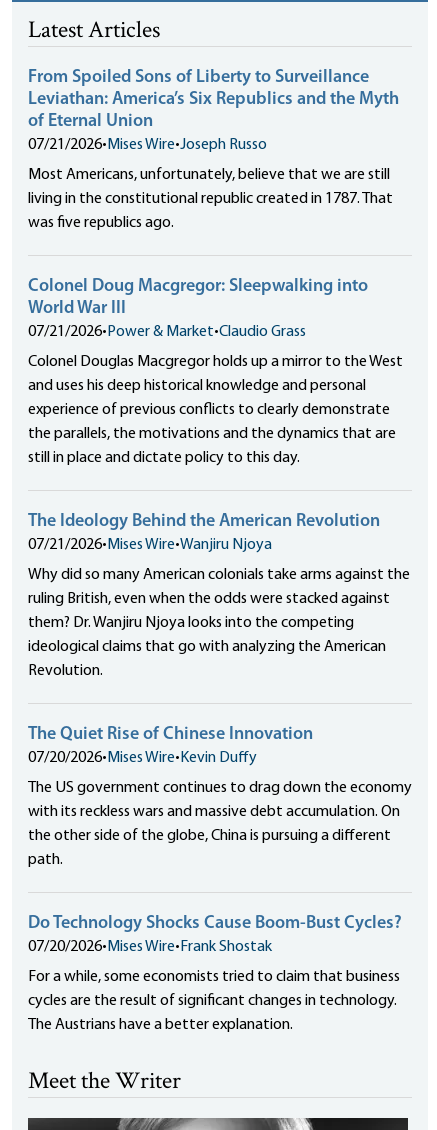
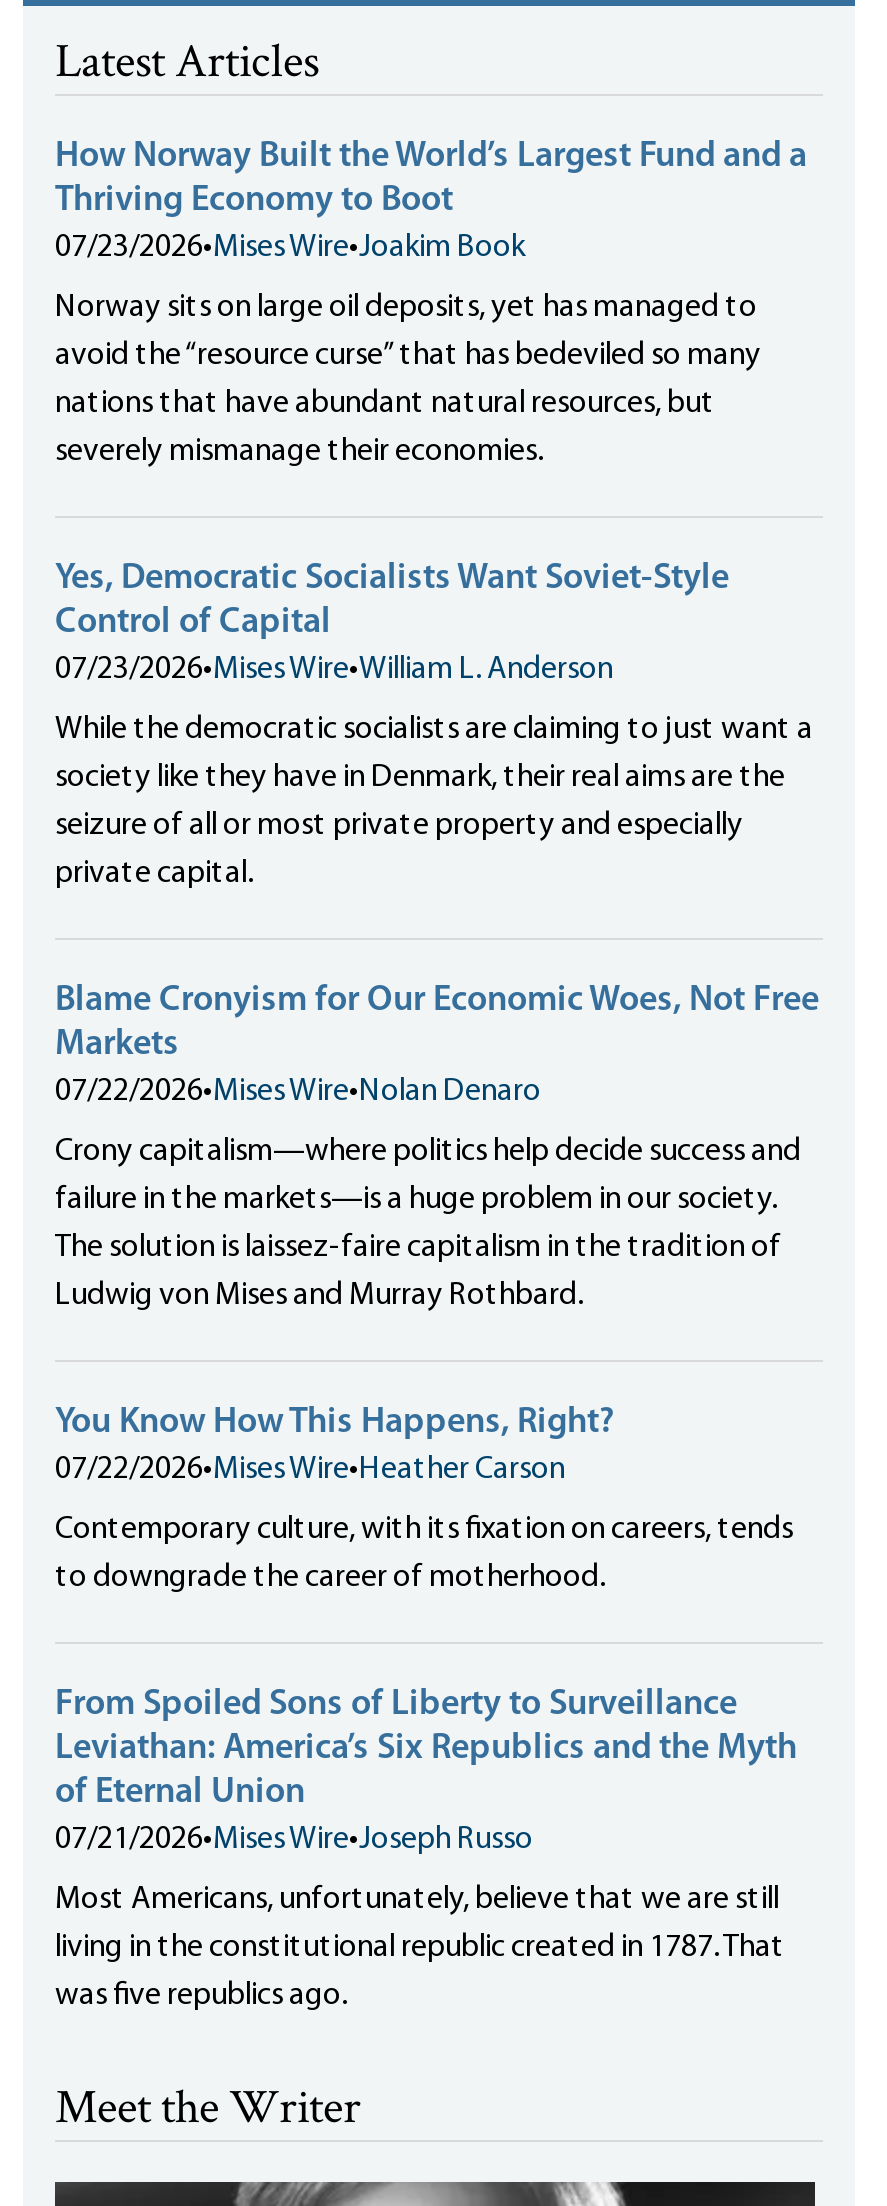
+ How Norway Built the World’s Largest Fund and a
+ Thriving Economy to Boot
+ 07/23/2026•Mises Wire•Joakim Book
+ Norway sits on large oil deposits, yet has managed to
+ avoid the “resource curse” that has bedeviled so many
+ nations that have abundant natural resources, but
+ severely mismanage their economies.
+ Yes, Democratic Socialists Want Soviet-Style
+ Control of Capital
+ 07/23/2026•Mises Wire•William L. Anderson
+ While the democratic socialists are claiming to just want a
+ society like they have in Denmark, their real aims are the
+ seizure of all or most private property and especially
+ private capital.
+ Blame Cronyism for Our Economic Woes, Not Free
+ Markets
+ 07/22/2026•Mises Wire•Nolan Denaro
+ Crony capitalism—where politics help decide success and
+ failure in the markets—is a huge problem in our society.
+ The solution is laissez-faire capitalism in the tradition of
+ Ludwig von Mises and Murray Rothbard.
+ You Know How This Happens, Right?
+ 07/22/2026•Mises Wire•Heather Carson
+ Contemporary culture, with its fixation on careers, tends
+ to downgrade the career of motherhood.

moved down: From Spoiled Sons of Liberty to Surveillance | Leviathan: America’s Six Republics and the Myth | of Eternal Union | 07/21/2026•Mises Wire•Joseph Russo | Most Americans, unfortunately, believe that we are still | living in the constitutional republic created in 1787. That | was five republics ago.

- Colonel Doug Macgregor: Sleepwalking into
- World War III
- 07/21/2026• Power & Market•Claudio Grass
- Colonel Douglas Macgregor holds up a mirror to the West
- and uses his deep historical knowledge and personal
- experience of previous conflicts to clearly demonstrate
- the parallels, the motivations and the dynamics that are
- still in place and dictate policy to this day.
- The Ideology Behind the American Revolution
- 07/21/2026• Mises Wire•Wanjiru Njoya
- Why did so many American colonials take arms against the
- ruling British, even when the odds were stacked against
- them? Dr. Wanjiru Njoya looks into the competing
- ideological claims that go with analyzing the American
- Revolution.
- The Quiet Rise of Chinese Innovation
- 07/20/2026• Mises Wire• Kevin Duffy
- The US government continues to drag down the economy
- with its reckless wars and massive debt accumulation. On
- the other side of the globe, China is pursuing a different
- path.
- Do Technology Shocks Cause Boom-Bust Cycles?
- 07/20/2026• Mises Wire• Frank Shostak
- For a while, some economists tried to claim that business
- cycles are the result of significant changes in technology.
- The Austrians have a better explanation.
